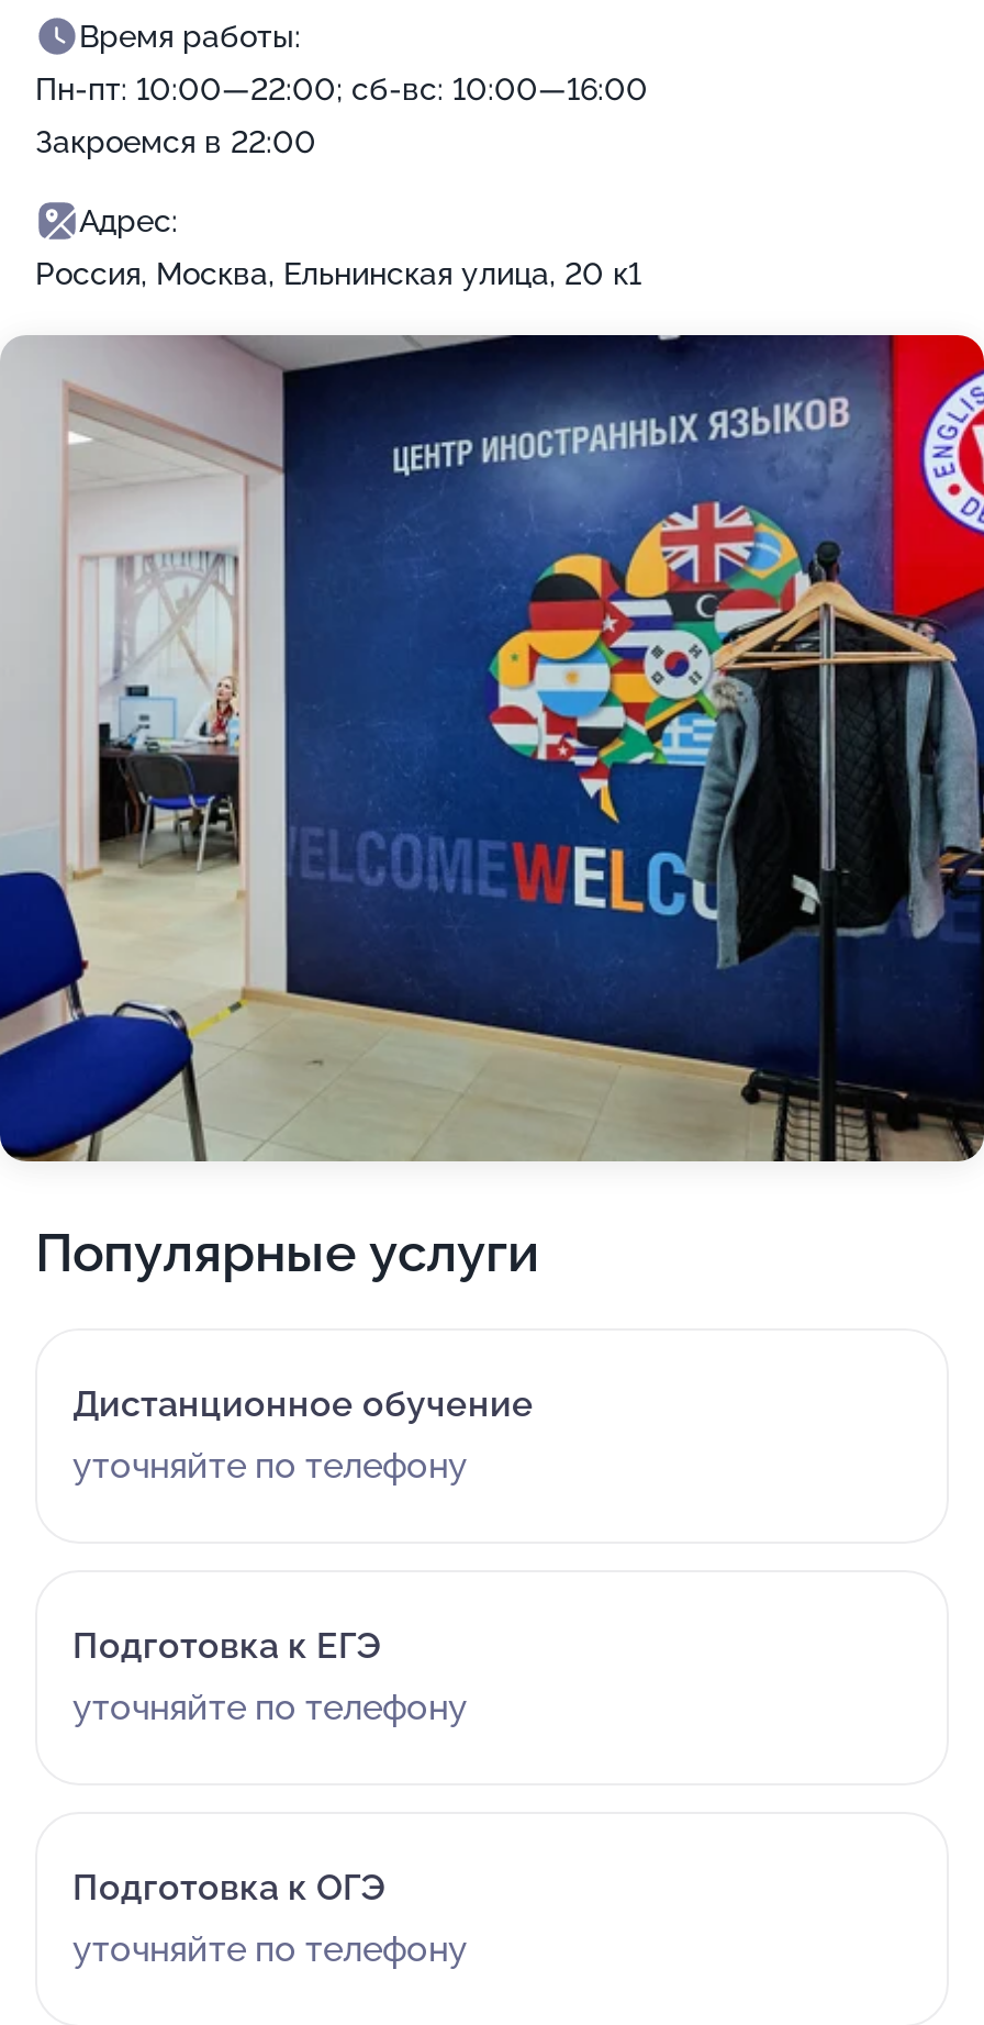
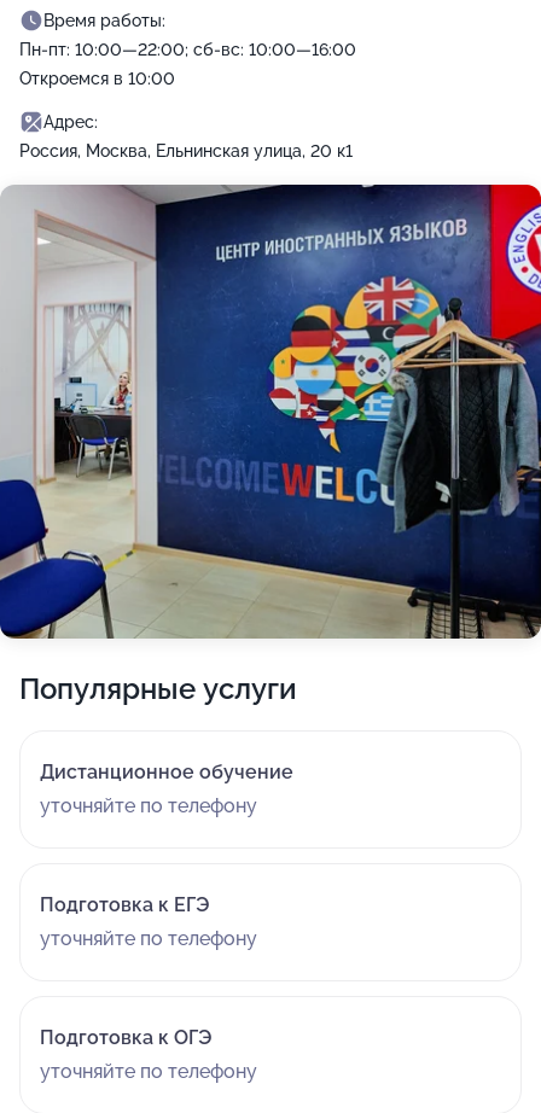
- Закроемся в 22:00
+ Откроемся в 10:00
